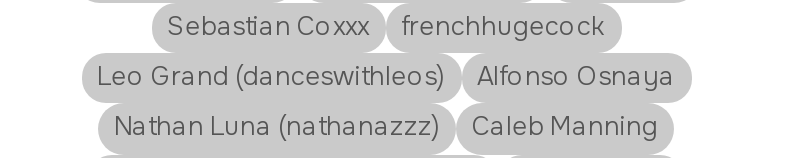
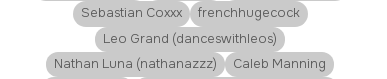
- Alfonso Osnaya
